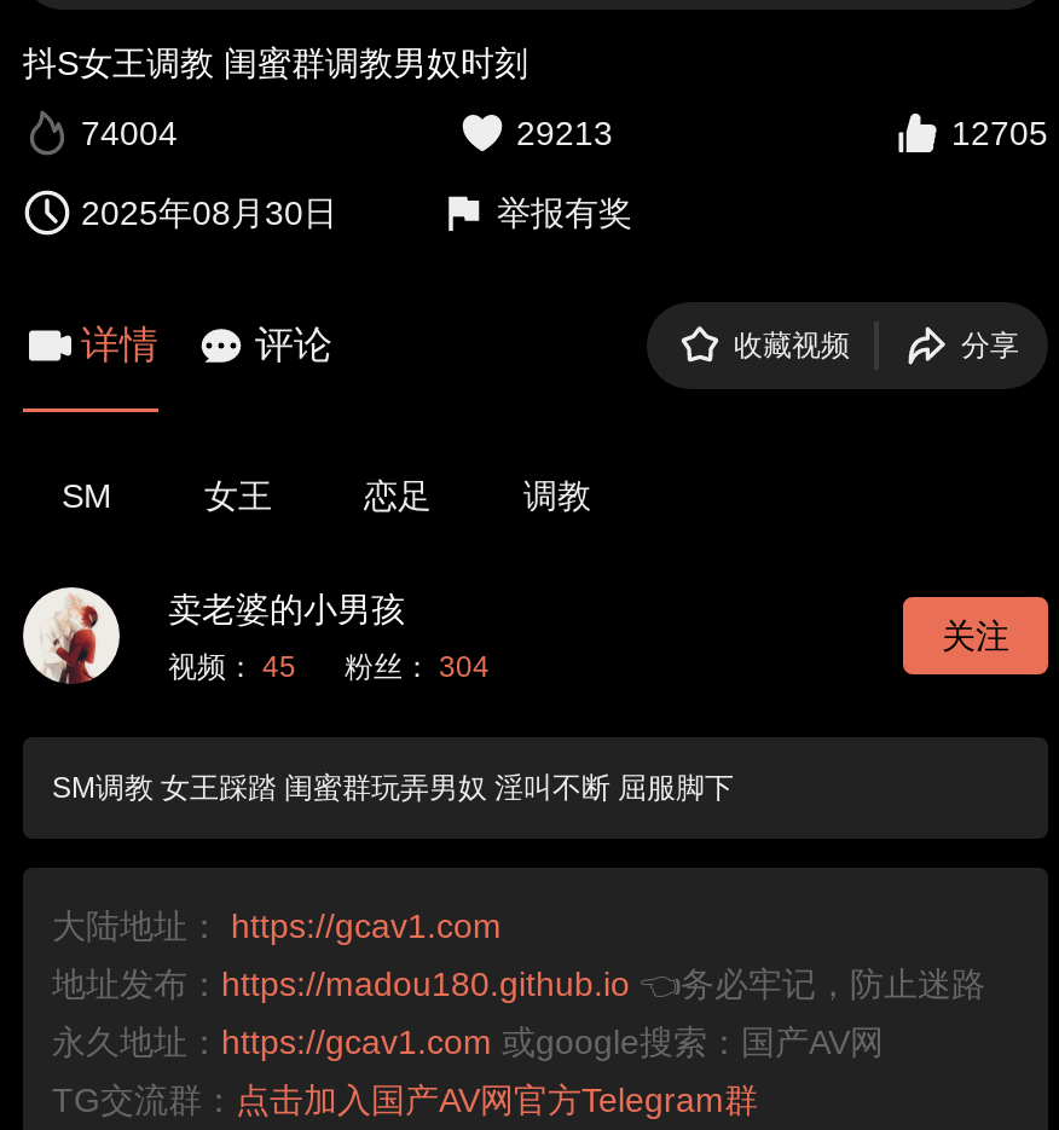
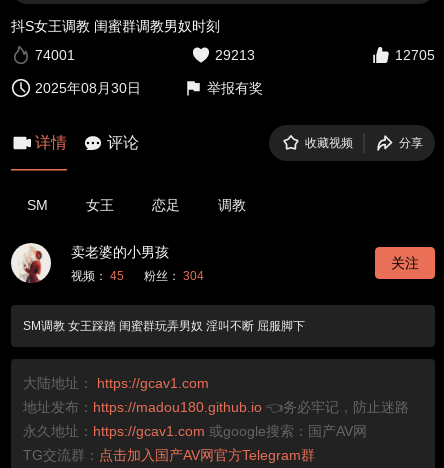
- 74004
+ 74001
